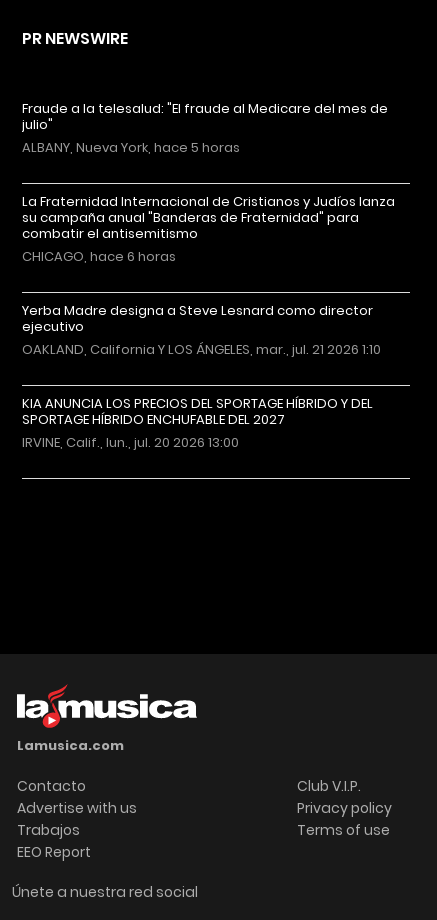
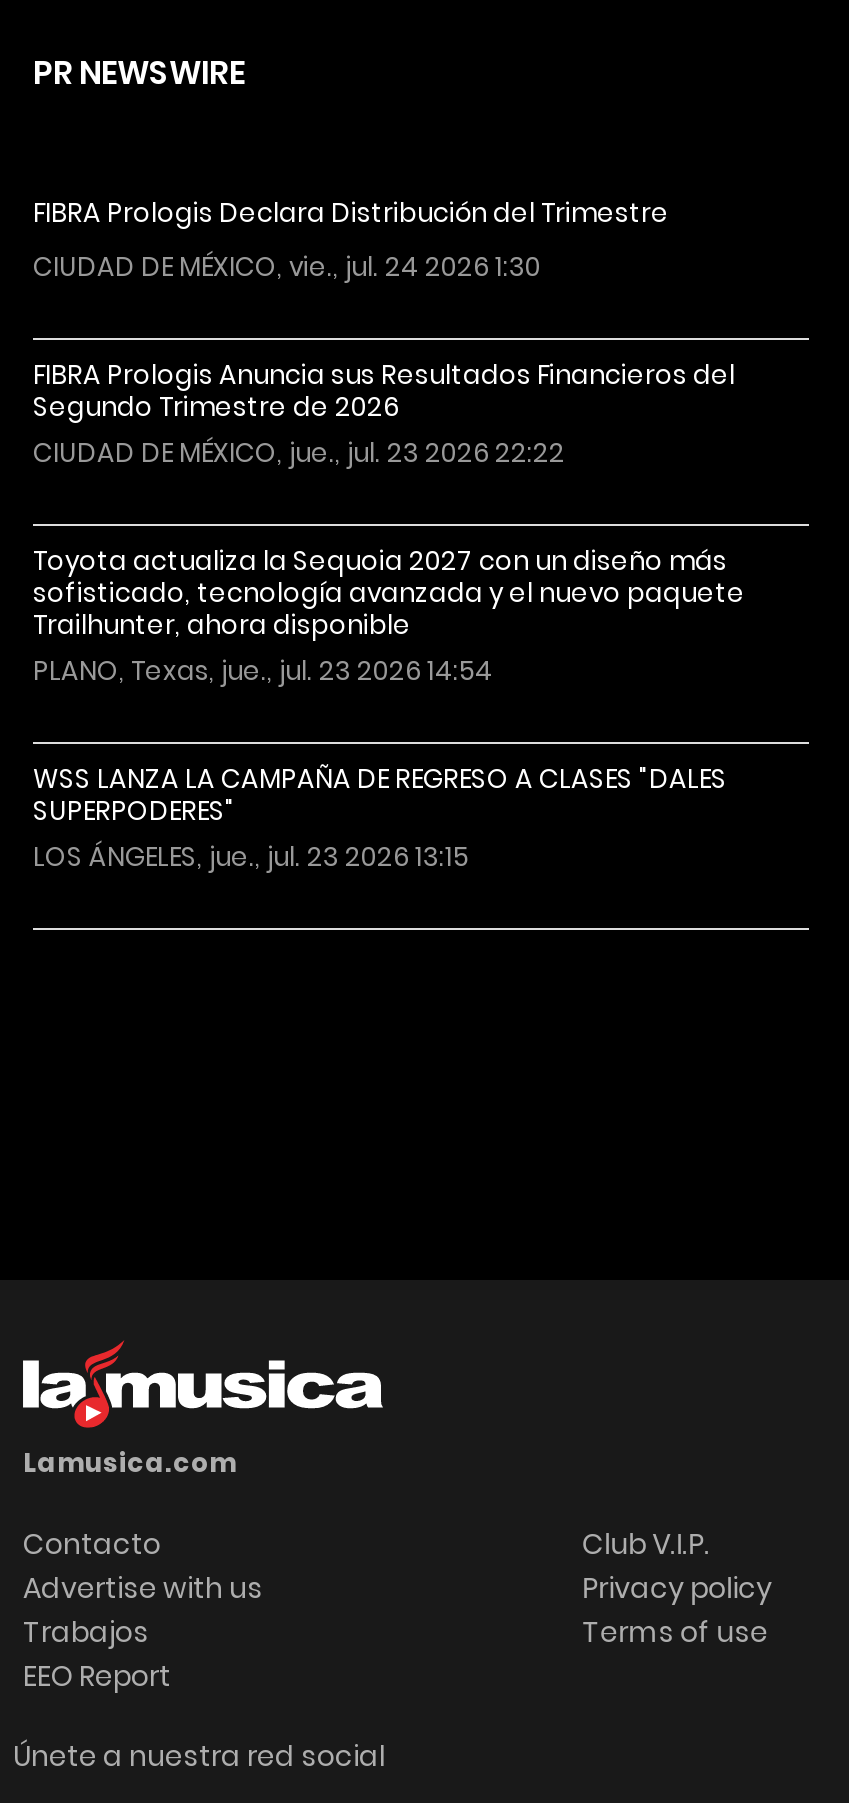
- Fraude a la telesalud: "El fraude al Medicare del mes de
- julio"
- ALBANY, Nueva York, hace 5 horas
+ FIBRA Prologis Declara Distribución del Trimestre
+ CIUDAD DE MÉXICO, vie., jul. 24 2026 1:30

- La Fraternidad Internacional de Cristianos y Judíos lanza
- su campaña anual "Banderas de Fraternidad" para
- combatir el antisemitismo
- CHICAGO, hace 6 horas
+ FIBRA Prologis Anuncia sus Resultados Financieros del
+ Segundo Trimestre de 2026
+ CIUDAD DE MÉXICO, jue., jul. 23 2026 22:22

- Yerba Madre designa a Steve Lesnard como director
- ejecutivo
- OAKLAND, California Y LOS ÁNGELES, mar., jul. 21 2026 1:10
+ Toyota actualiza la Sequoia 2027 con un diseño más
+ sofisticado, tecnología avanzada y el nuevo paquete
+ Trailhunter, ahora disponible
+ PLANO, Texas, jue., jul. 23 2026 14:54

- KIA ANUNCIA LOS PRECIOS DEL SPORTAGE HÍBRIDO Y DEL
- SPORTAGE HÍBRIDO ENCHUFABLE DEL 2027
- IRVINE, Calif., lun., jul. 20 2026 13:00
+ WSS LANZA LA CAMPAÑA DE REGRESO A CLASES "DALES
+ SUPERPODERES"
+ LOS ÁNGELES, jue., jul. 23 2026 13:15
